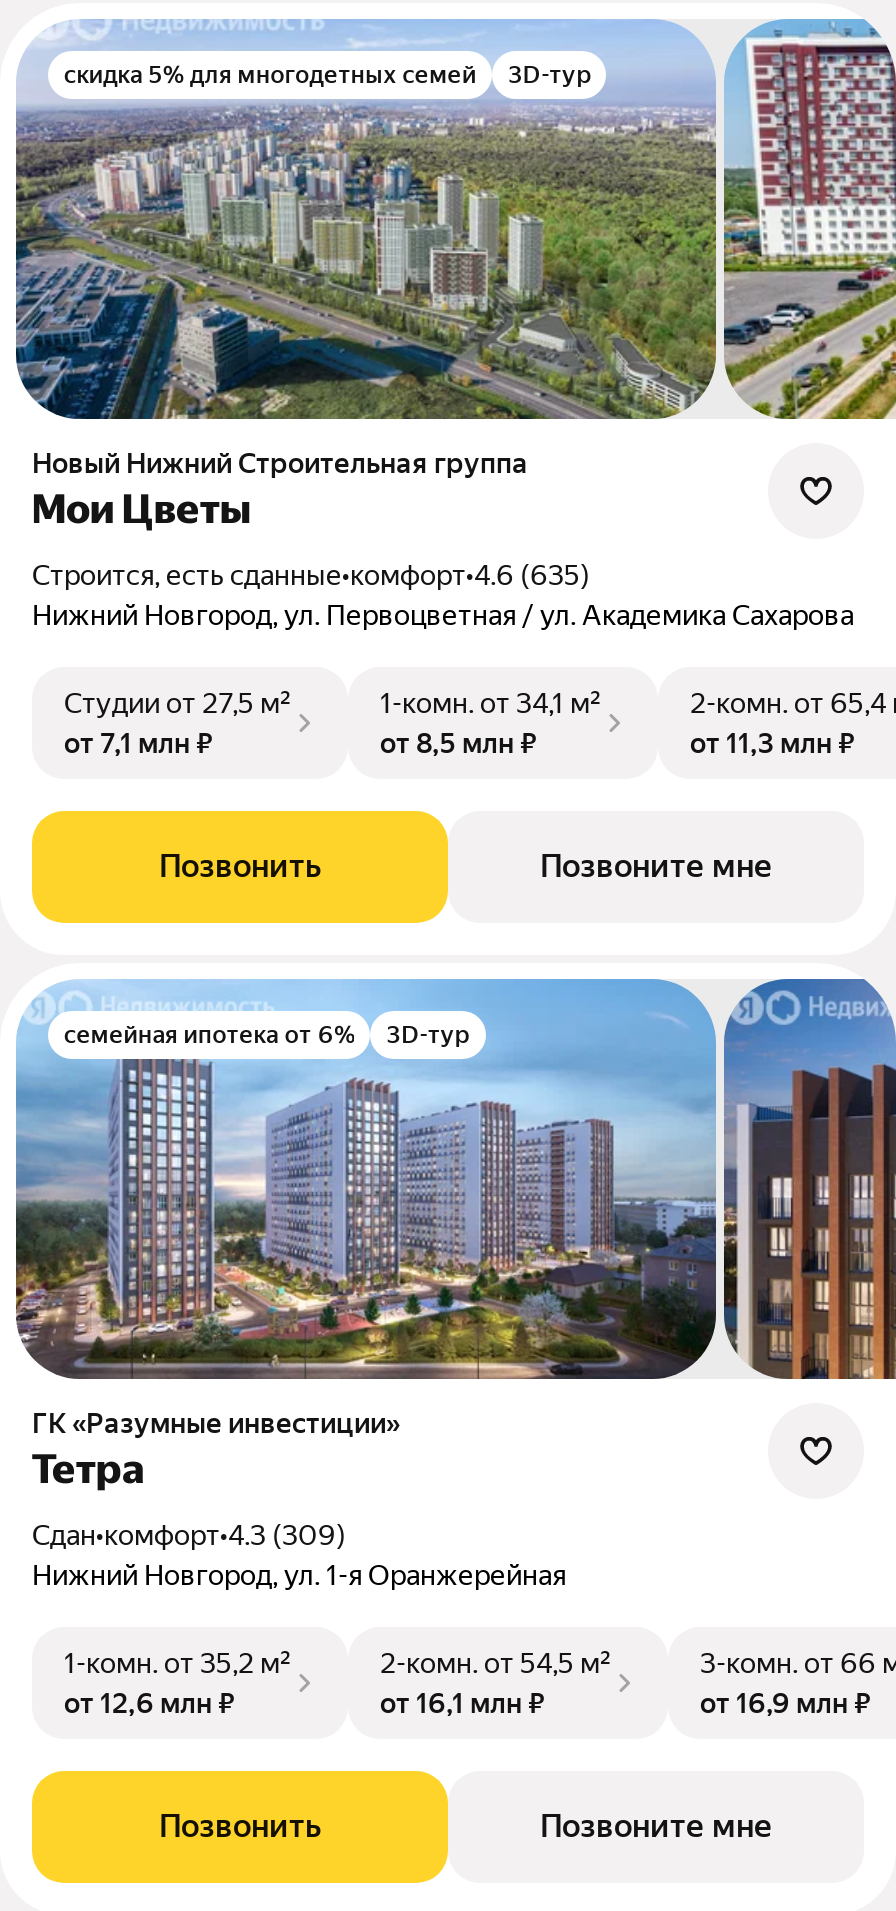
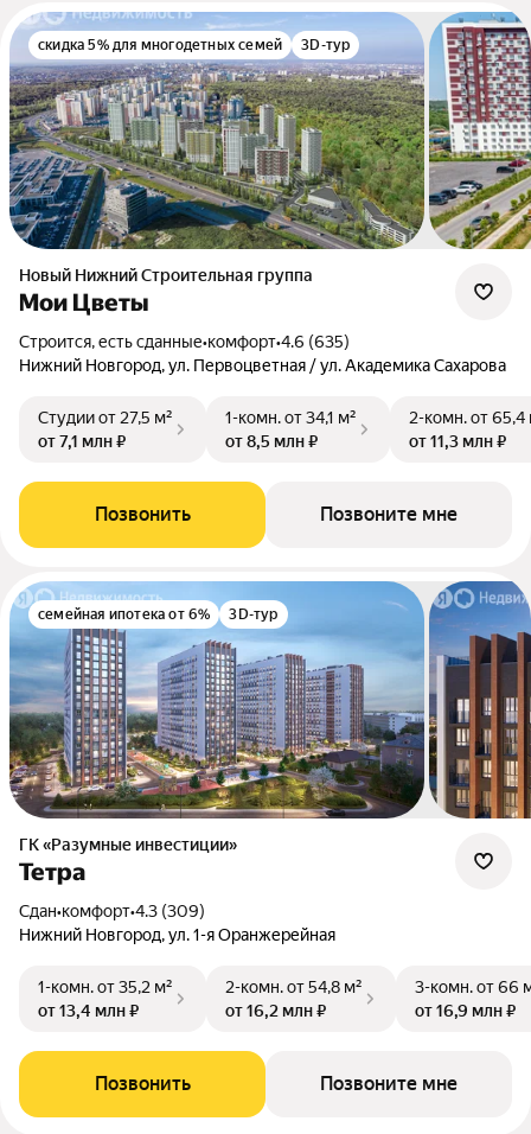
- 2-комн. от 54,5 м²
+ 2-комн. от 54,8 м²

- от 12,6 млн ₽
+ от 13,4 млн ₽

- от 16,1 млн ₽
+ от 16,2 млн ₽
